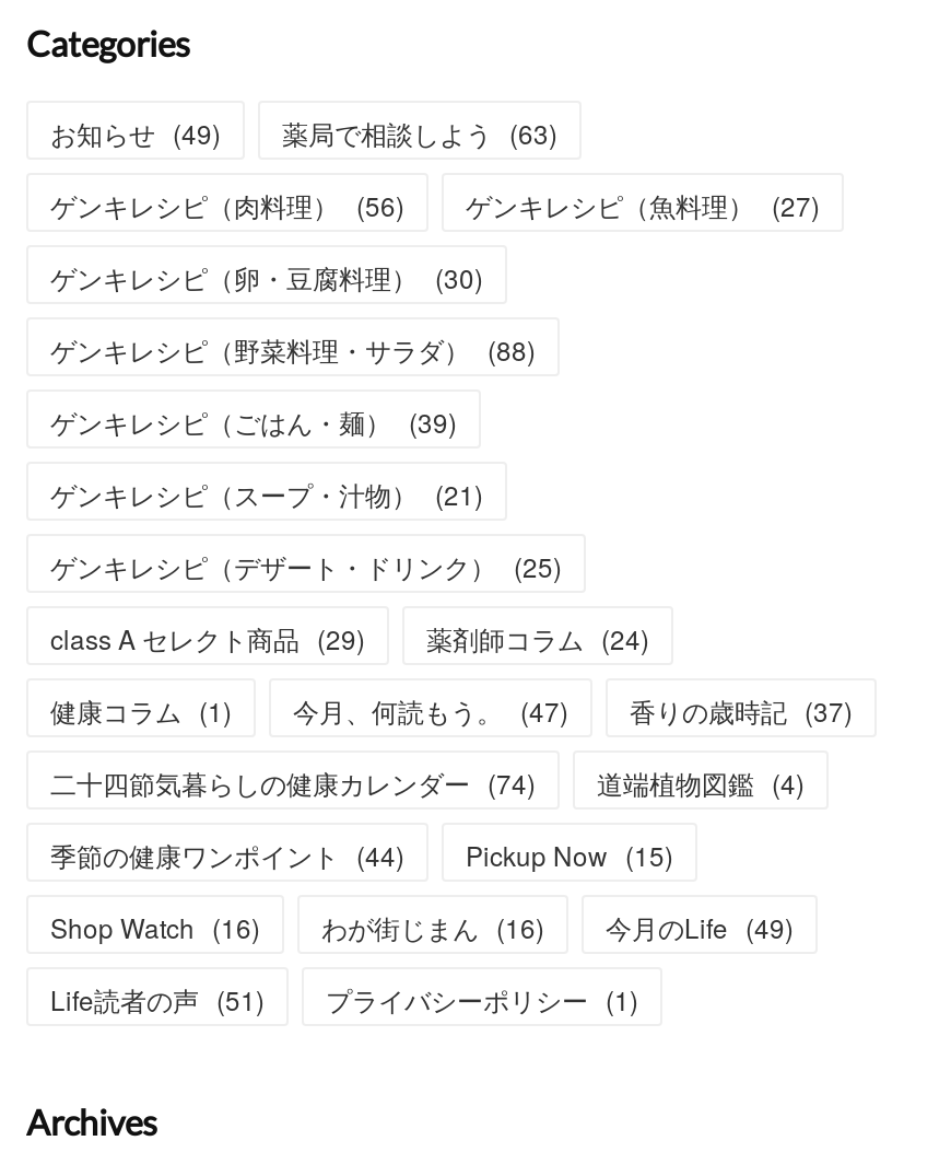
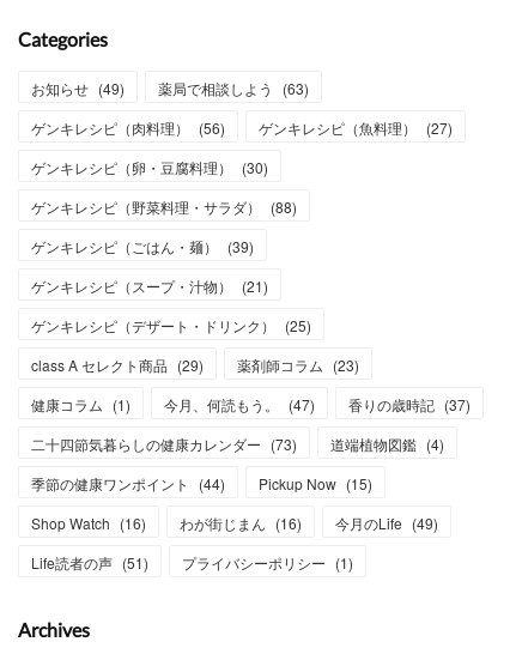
- 薬剤師コラム (24)
+ 薬剤師コラム (23)

- 二十四節気暮らしの健康カレンダー (74)
+ 二十四節気暮らしの健康カレンダー (73)
